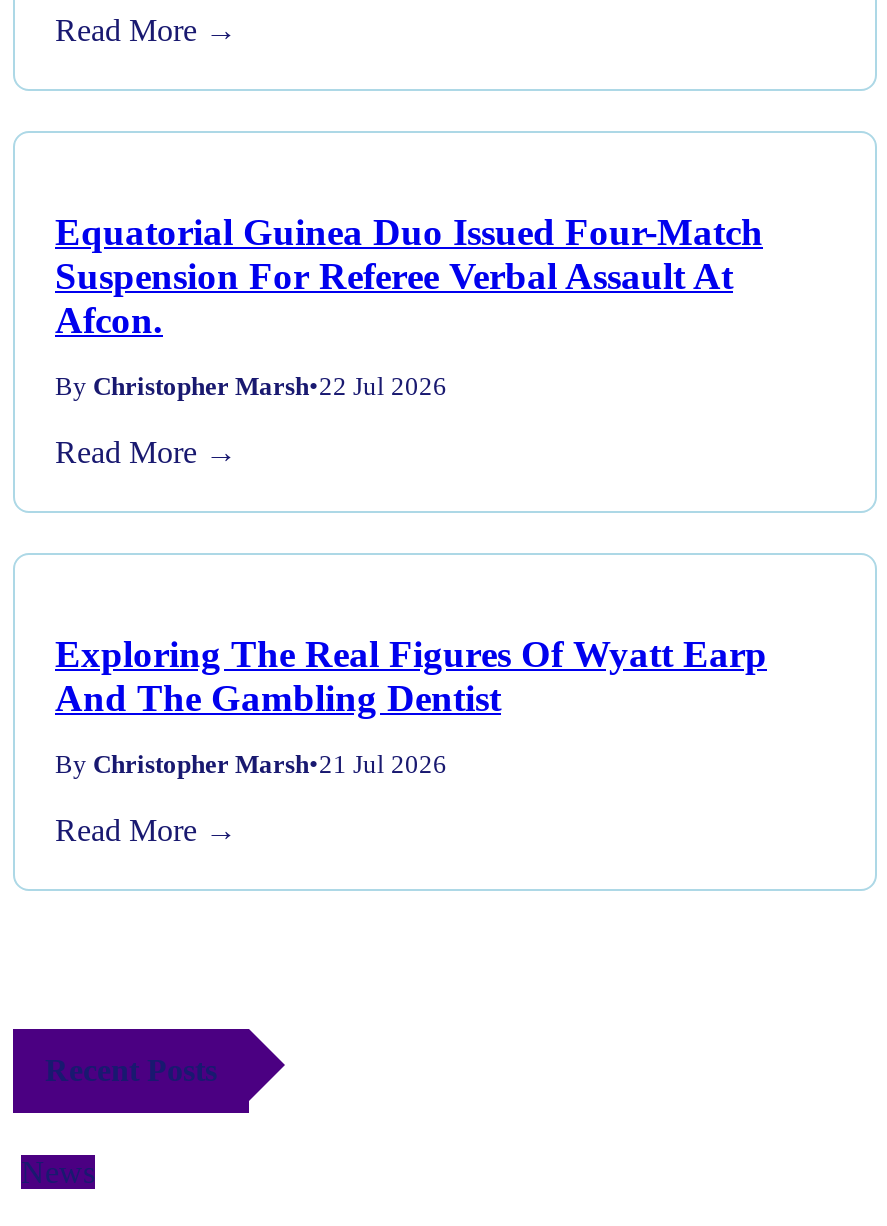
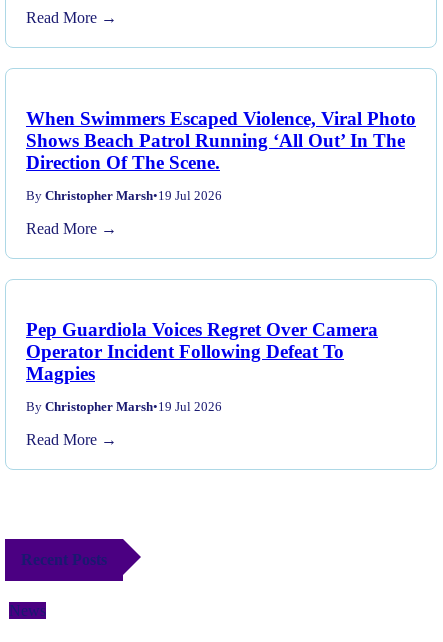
- Equatorial Guinea Duo Issued Four-Match
- Suspension For Referee Verbal Assault At
- Afcon.
+ When Swimmers Escaped Violence, Viral Photo
+ Shows Beach Patrol Running ‘All Out’ In The
+ Direction Of The Scene.

- By Christopher Marsh•22 Jul 2026
+ By Christopher Marsh•19 Jul 2026

- Exploring The Real Figures Of Wyatt Earp
- And The Gambling Dentist
+ Pep Guardiola Voices Regret Over Camera
+ Operator Incident Following Defeat To
+ Magpies

- By Christopher Marsh•21 Jul 2026
+ By Christopher Marsh•19 Jul 2026
